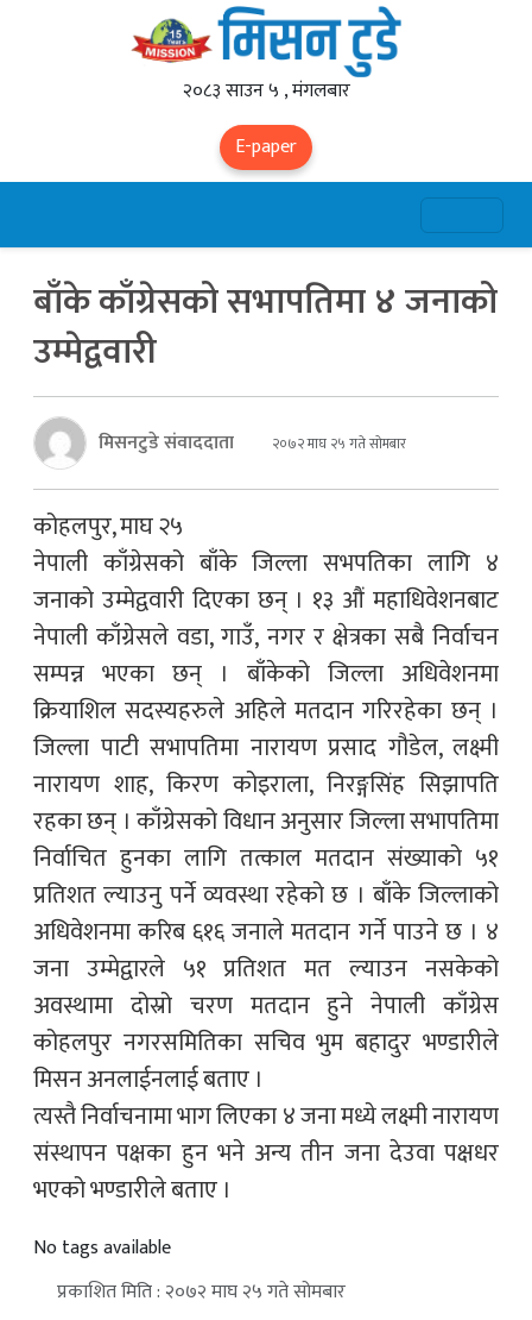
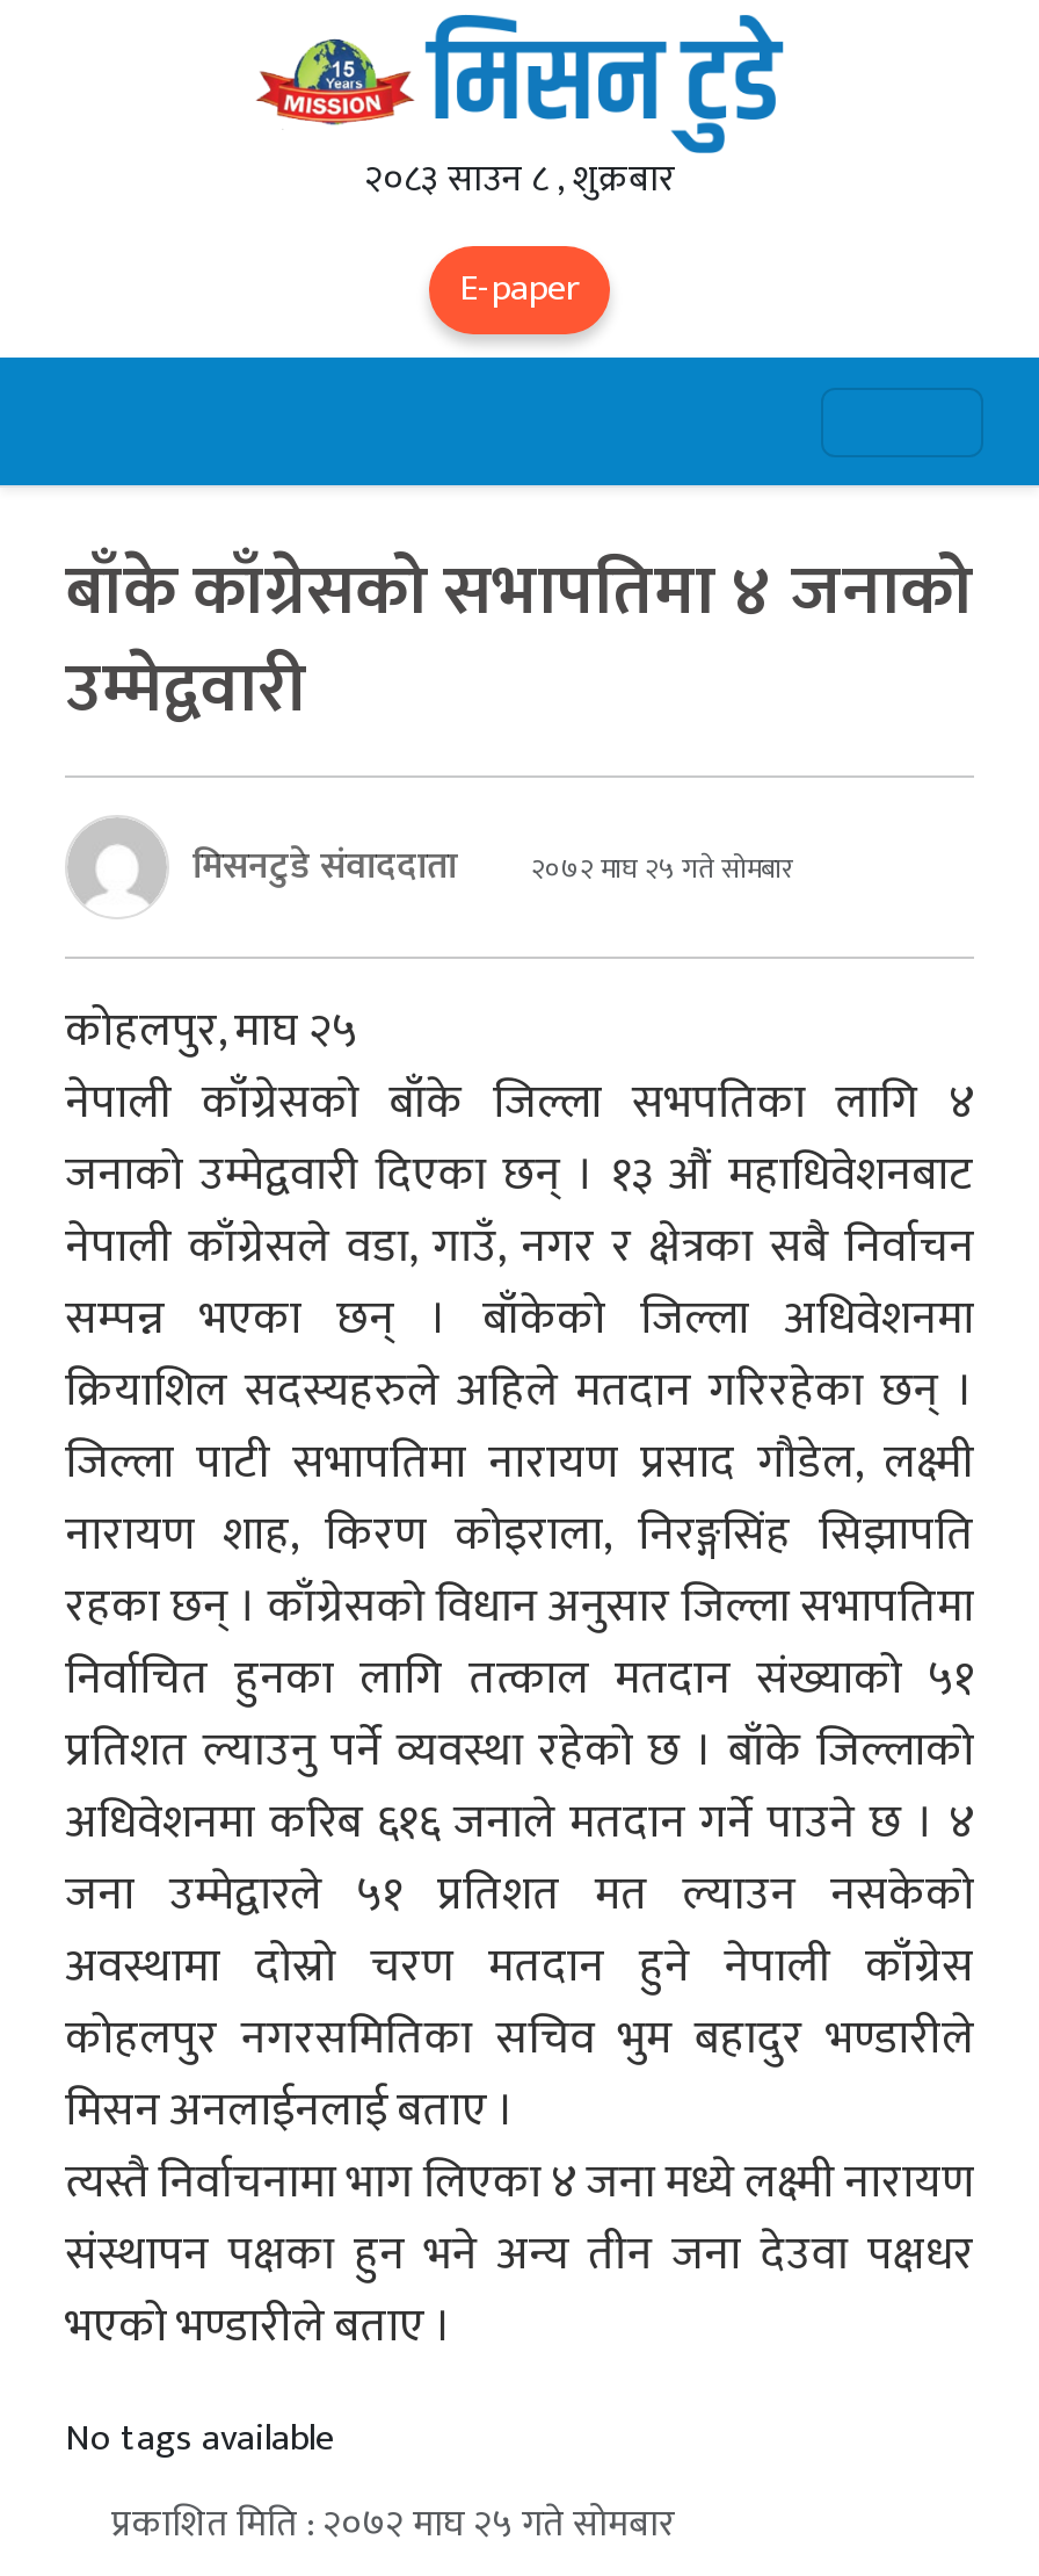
- २०८३ साउन ५ , मंगलबार
+ २०८३ साउन ८ , शुक्रबार
